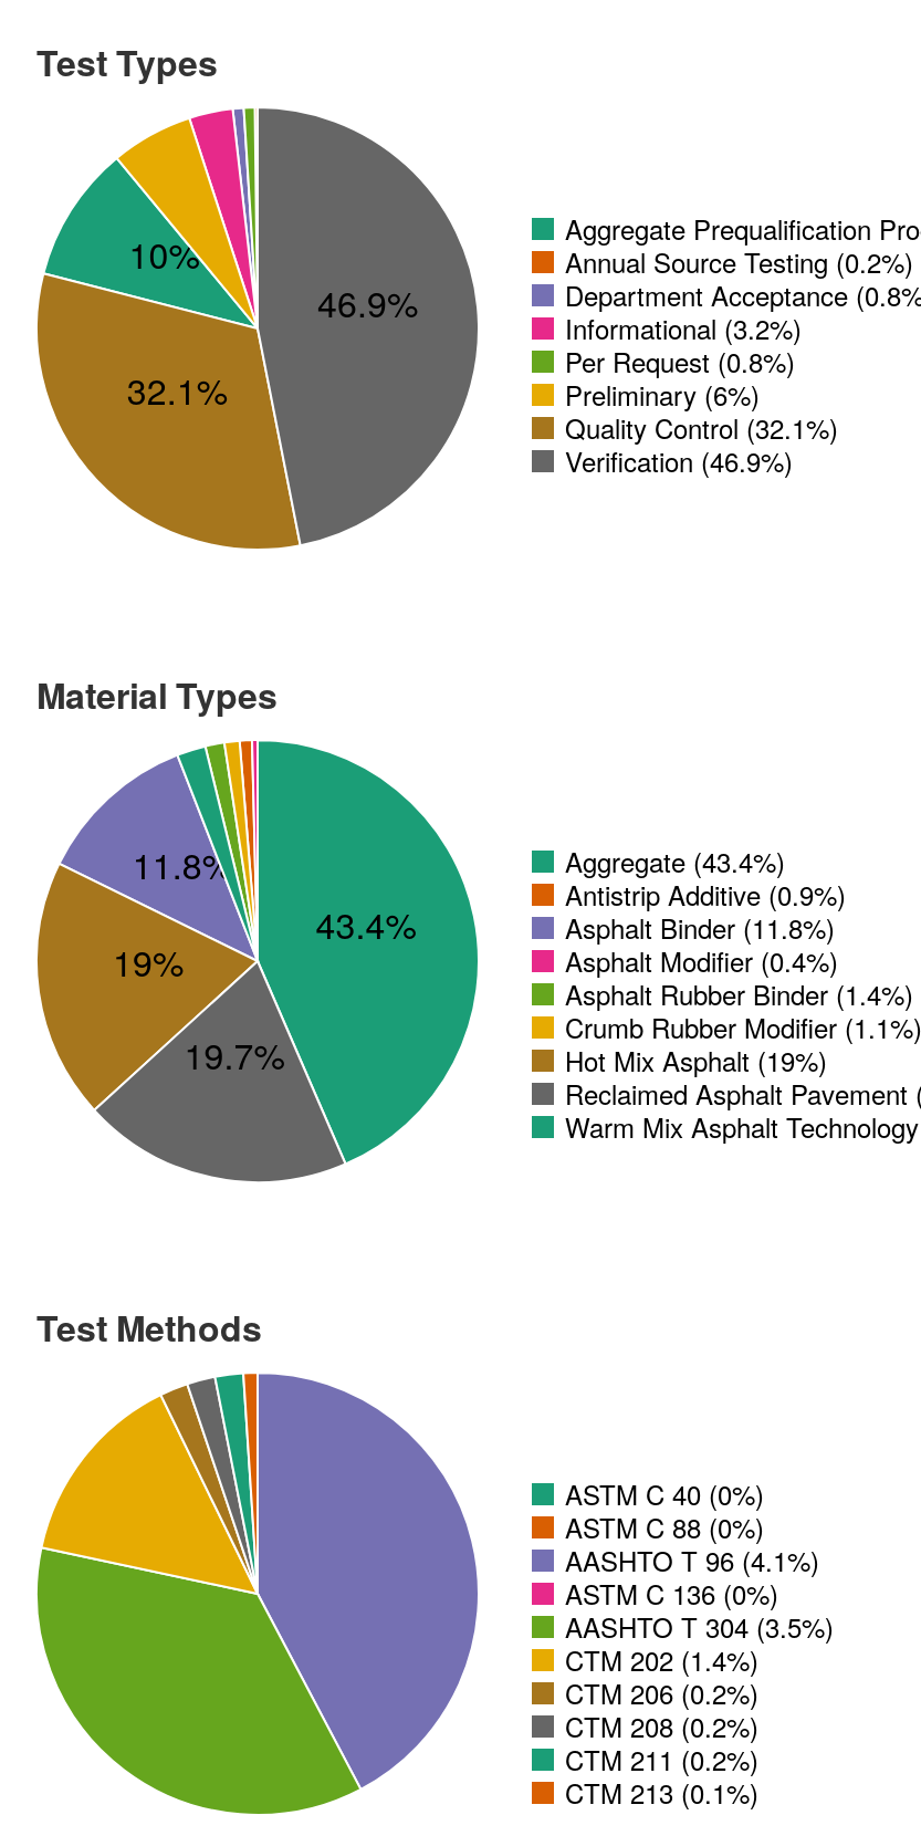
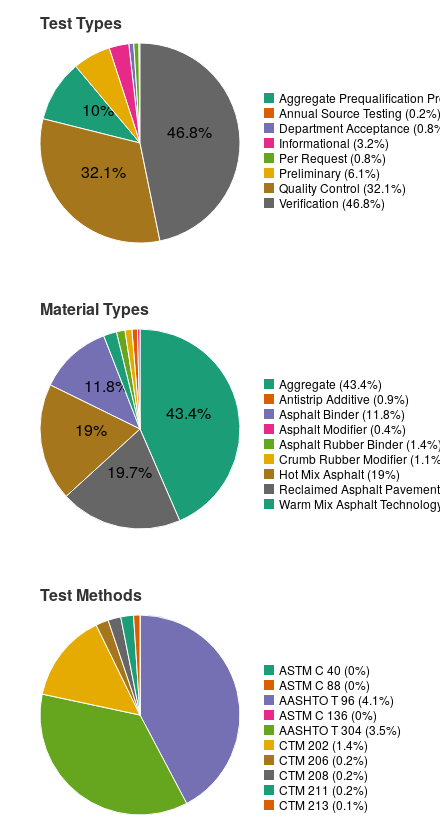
- 46.9%
+ 46.8%

- Preliminary (6%)
+ Preliminary (6.1%)

- Verification (46.9%)
+ Verification (46.8%)
